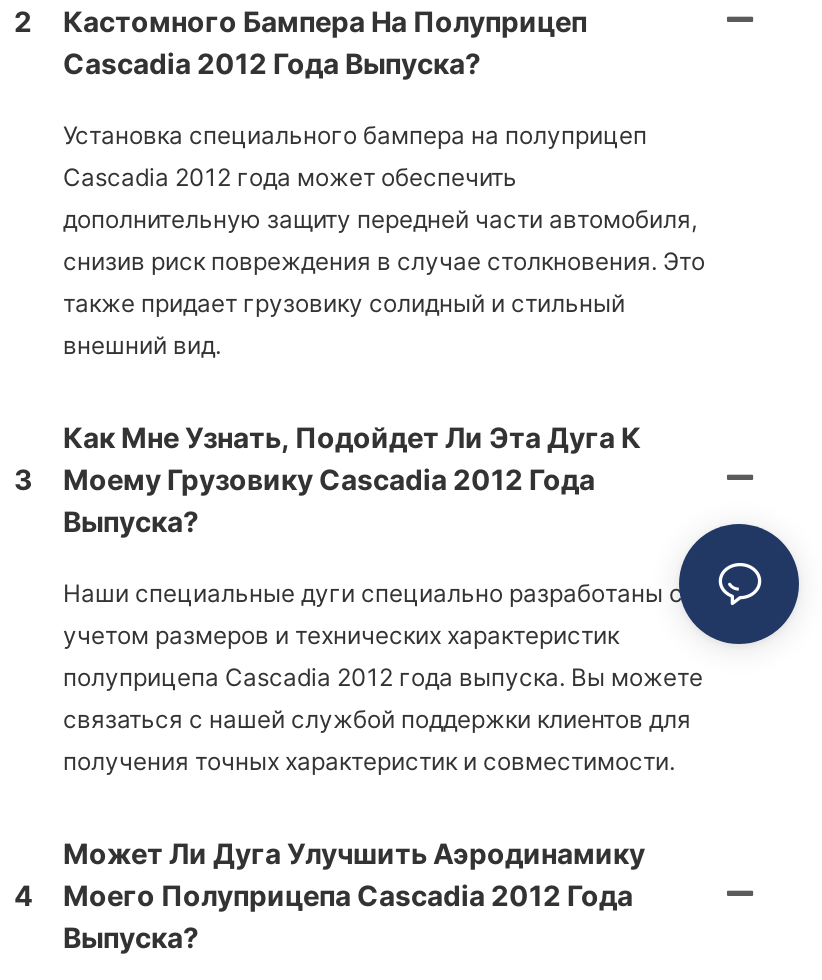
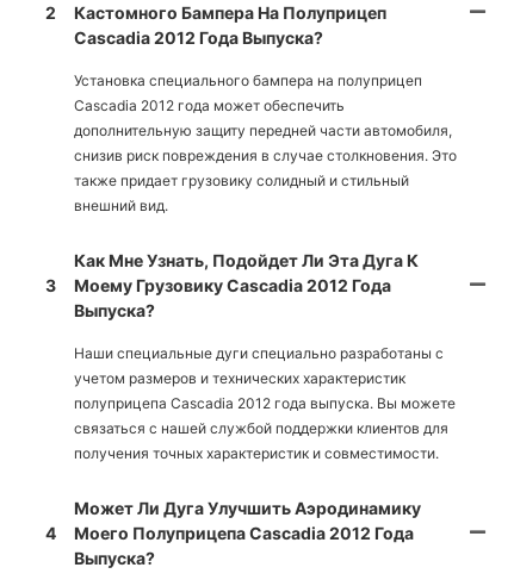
- [image]
